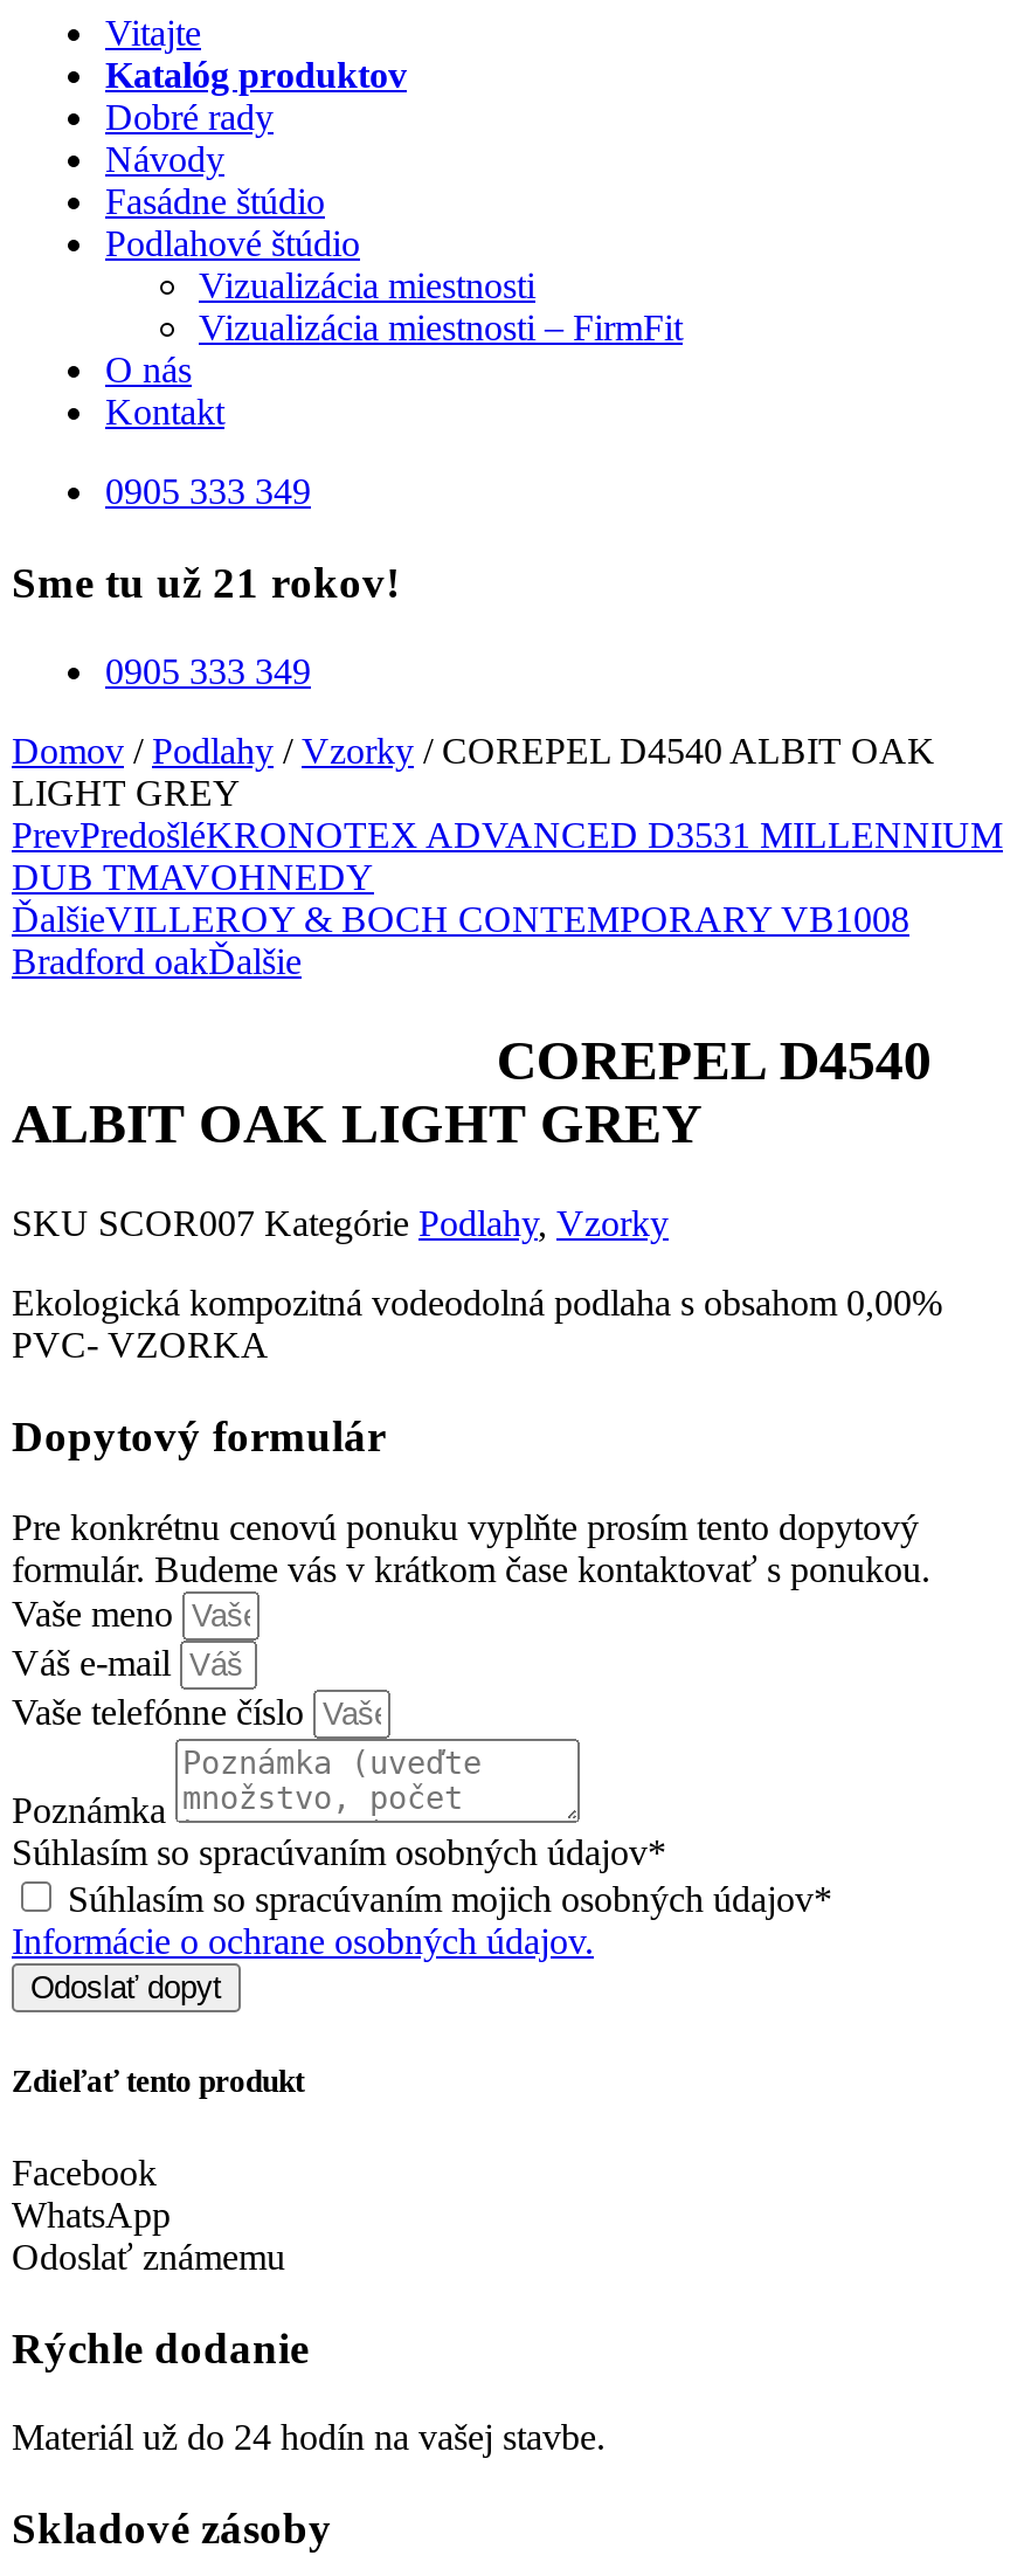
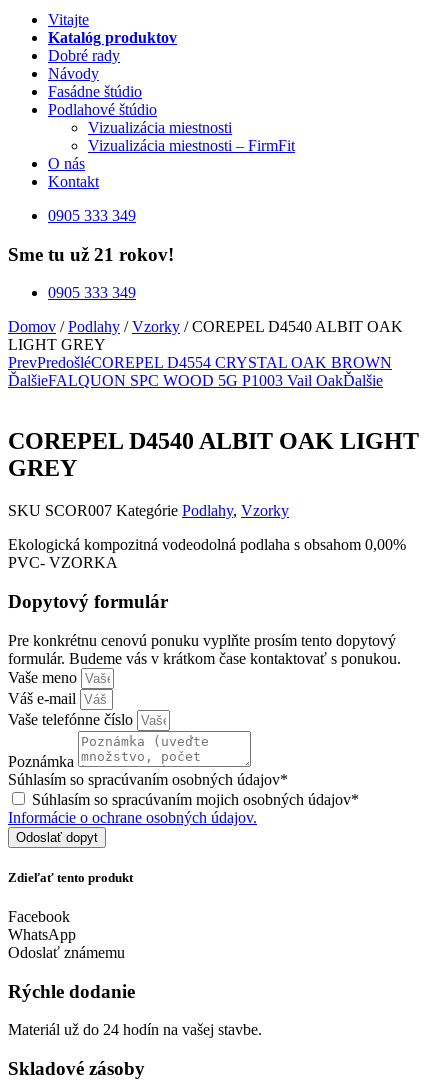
- PrevPredošléKRONOTEX ADVANCED D3531 MILLENNIUM
- DUB TMAVOHNEDY
- ĎalšieVILLEROY & BOCH CONTEMPORARY VB1008
- Bradford oakĎalšie
+ PrevPredošléCOREPEL D4554 CRYSTAL OAK BROWN
+ ĎalšieFALQUON SPC WOOD 5G P1003 Vail OakĎalšie
